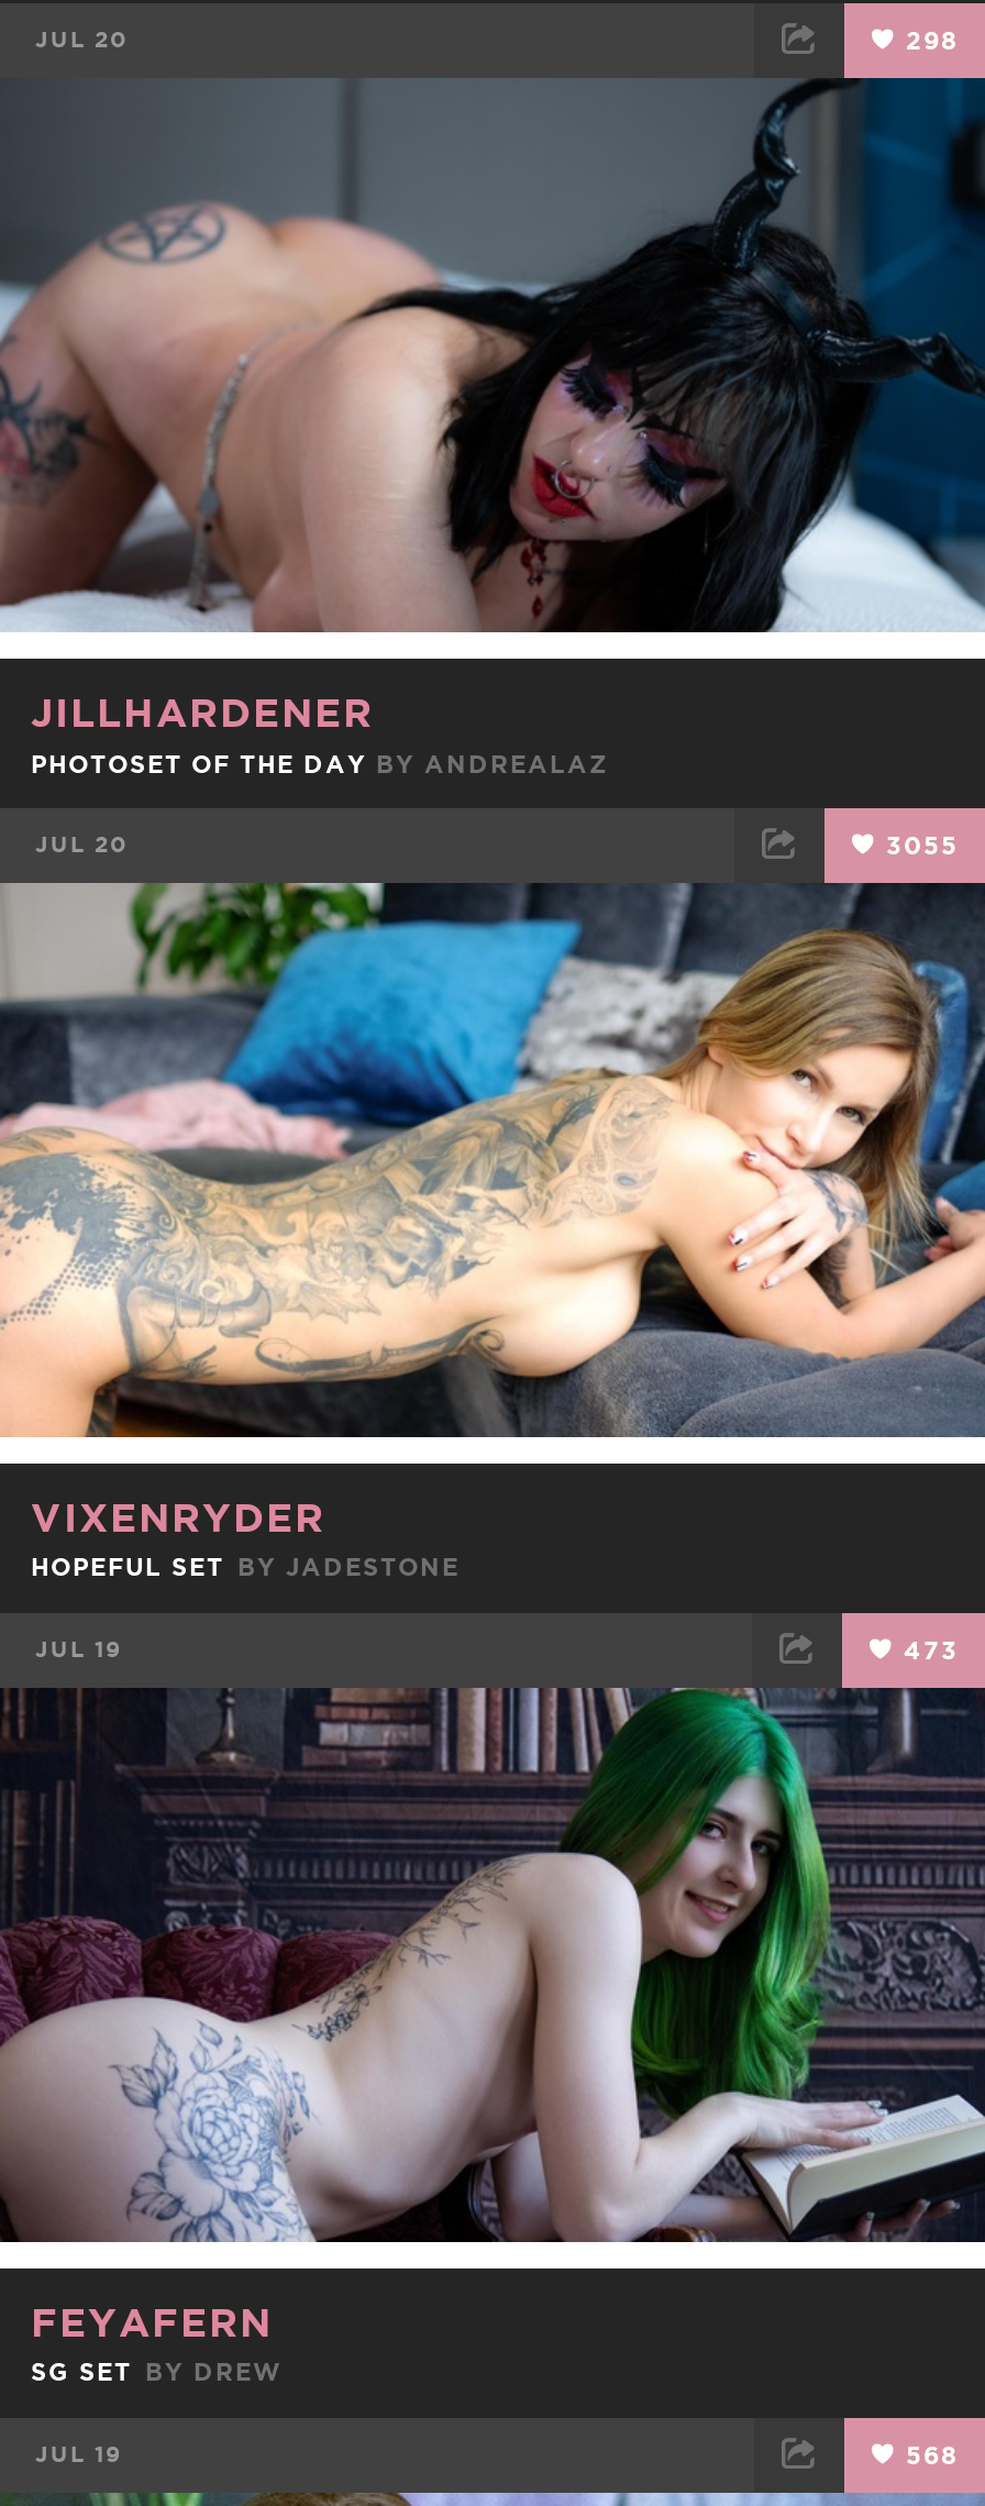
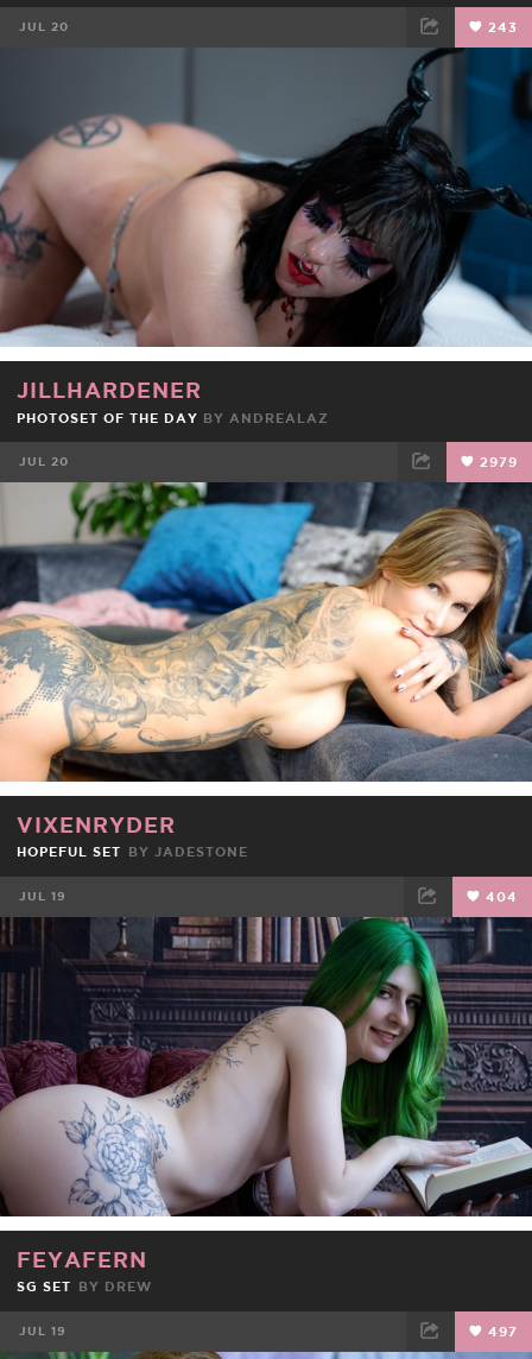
- 298
+ 243

- 3055
+ 2979

- 473
+ 404

- 568
+ 497
